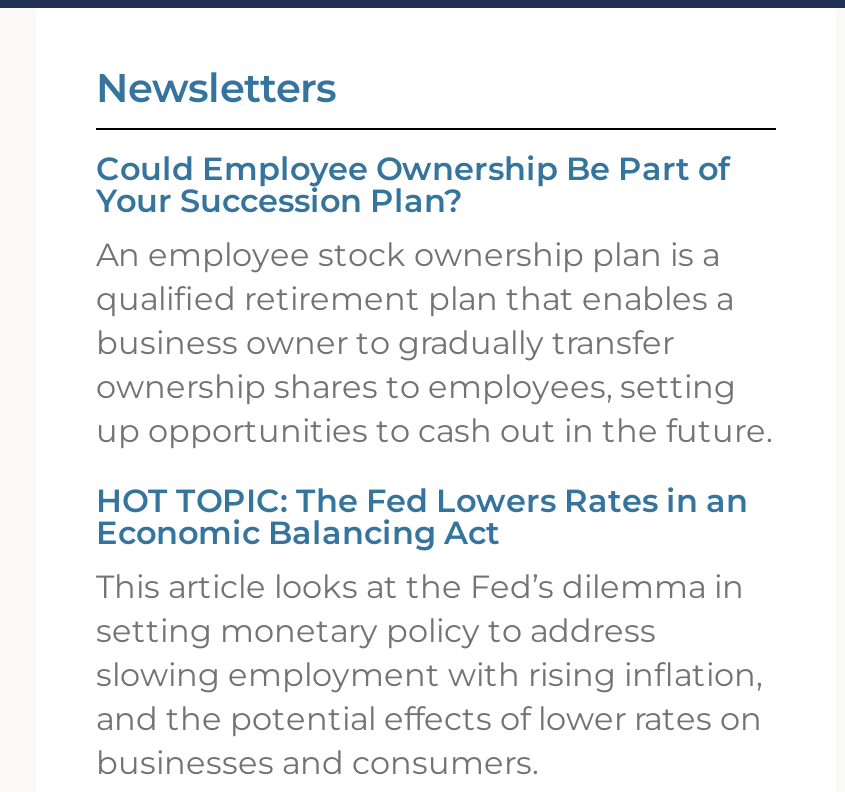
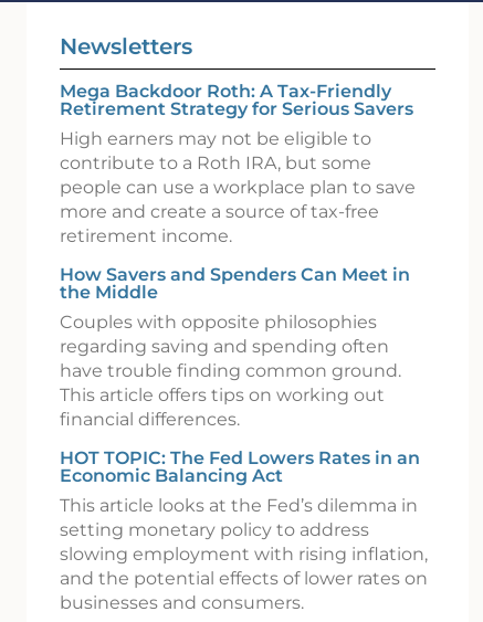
- Could Employee Ownership Be Part of
- Your Succession Plan?
- An employee stock ownership plan is a
- qualified retirement plan that enables a
- business owner to gradually transfer
- ownership shares to employees, setting
- up opportunities to cash out in the future.
+ Mega Backdoor Roth: A Tax-Friendly
+ Retirement Strategy for Serious Savers
+ High earners may not be eligible to
+ contribute to a Roth IRA, but some
+ people can use a workplace plan to save
+ more and create a source of tax-free
+ retirement income.
+ How Savers and Spenders Can Meet in
+ the Middle
+ Couples with opposite philosophies
+ regarding saving and spending often
+ have trouble finding common ground.
+ This article offers tips on working out
+ financial differences.
